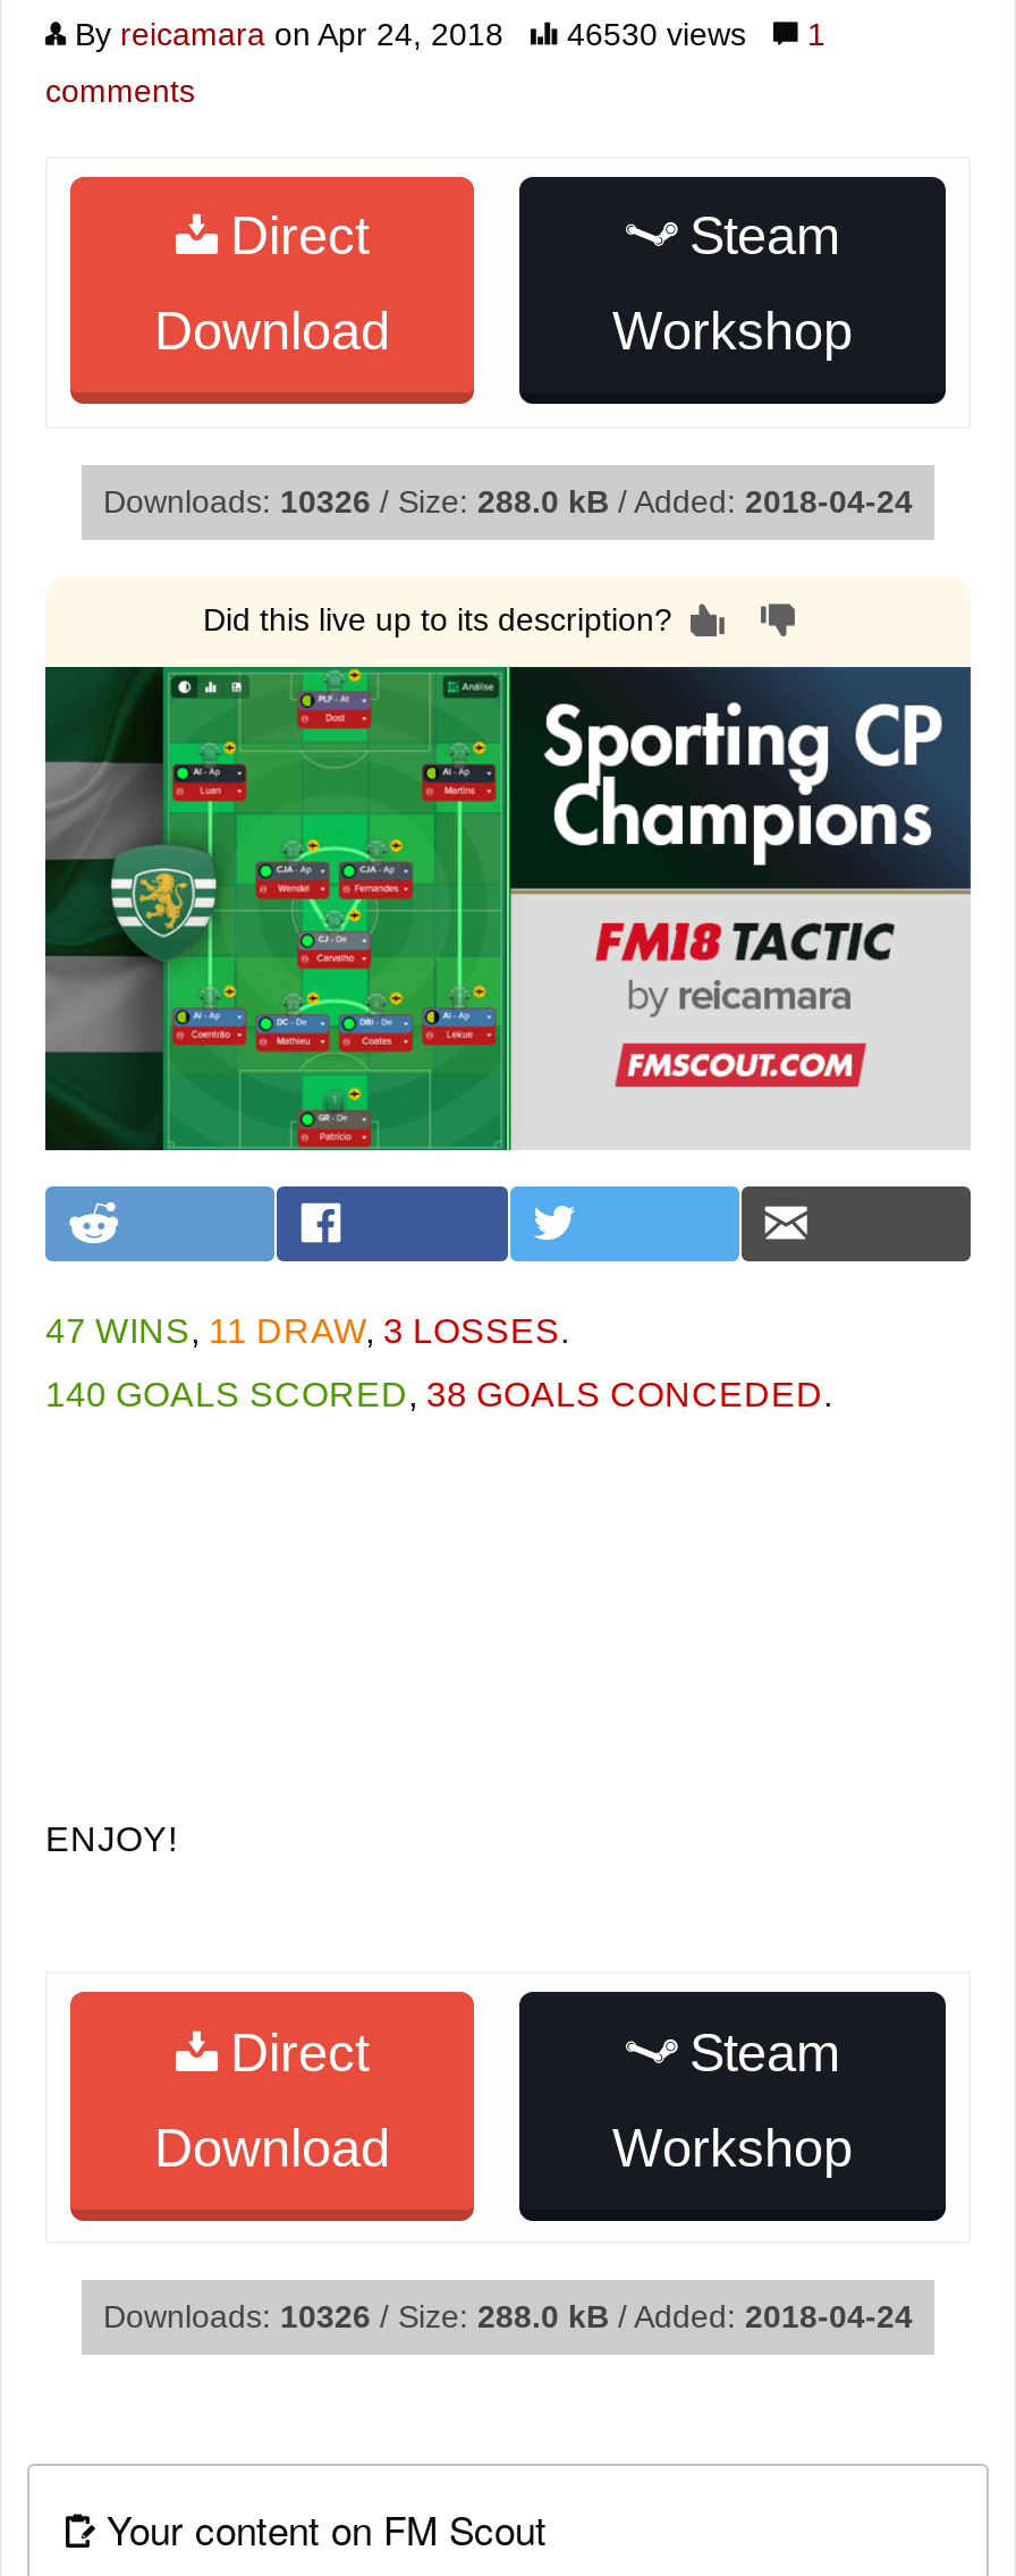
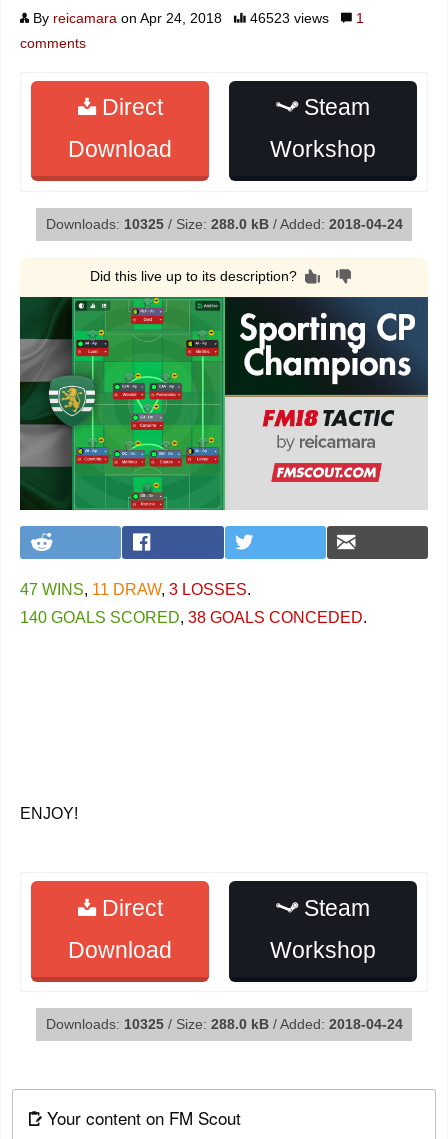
- By reicamara on Apr 24, 2018 46530 views 1
+ By reicamara on Apr 24, 2018 46523 views 1

- Downloads: 10326 / Size: 288.0 kB / Added: 2018-04-24
+ Downloads: 10325 / Size: 288.0 kB / Added: 2018-04-24

- Downloads: 10326 / Size: 288.0 kB / Added: 2018-04-24
+ Downloads: 10325 / Size: 288.0 kB / Added: 2018-04-24
